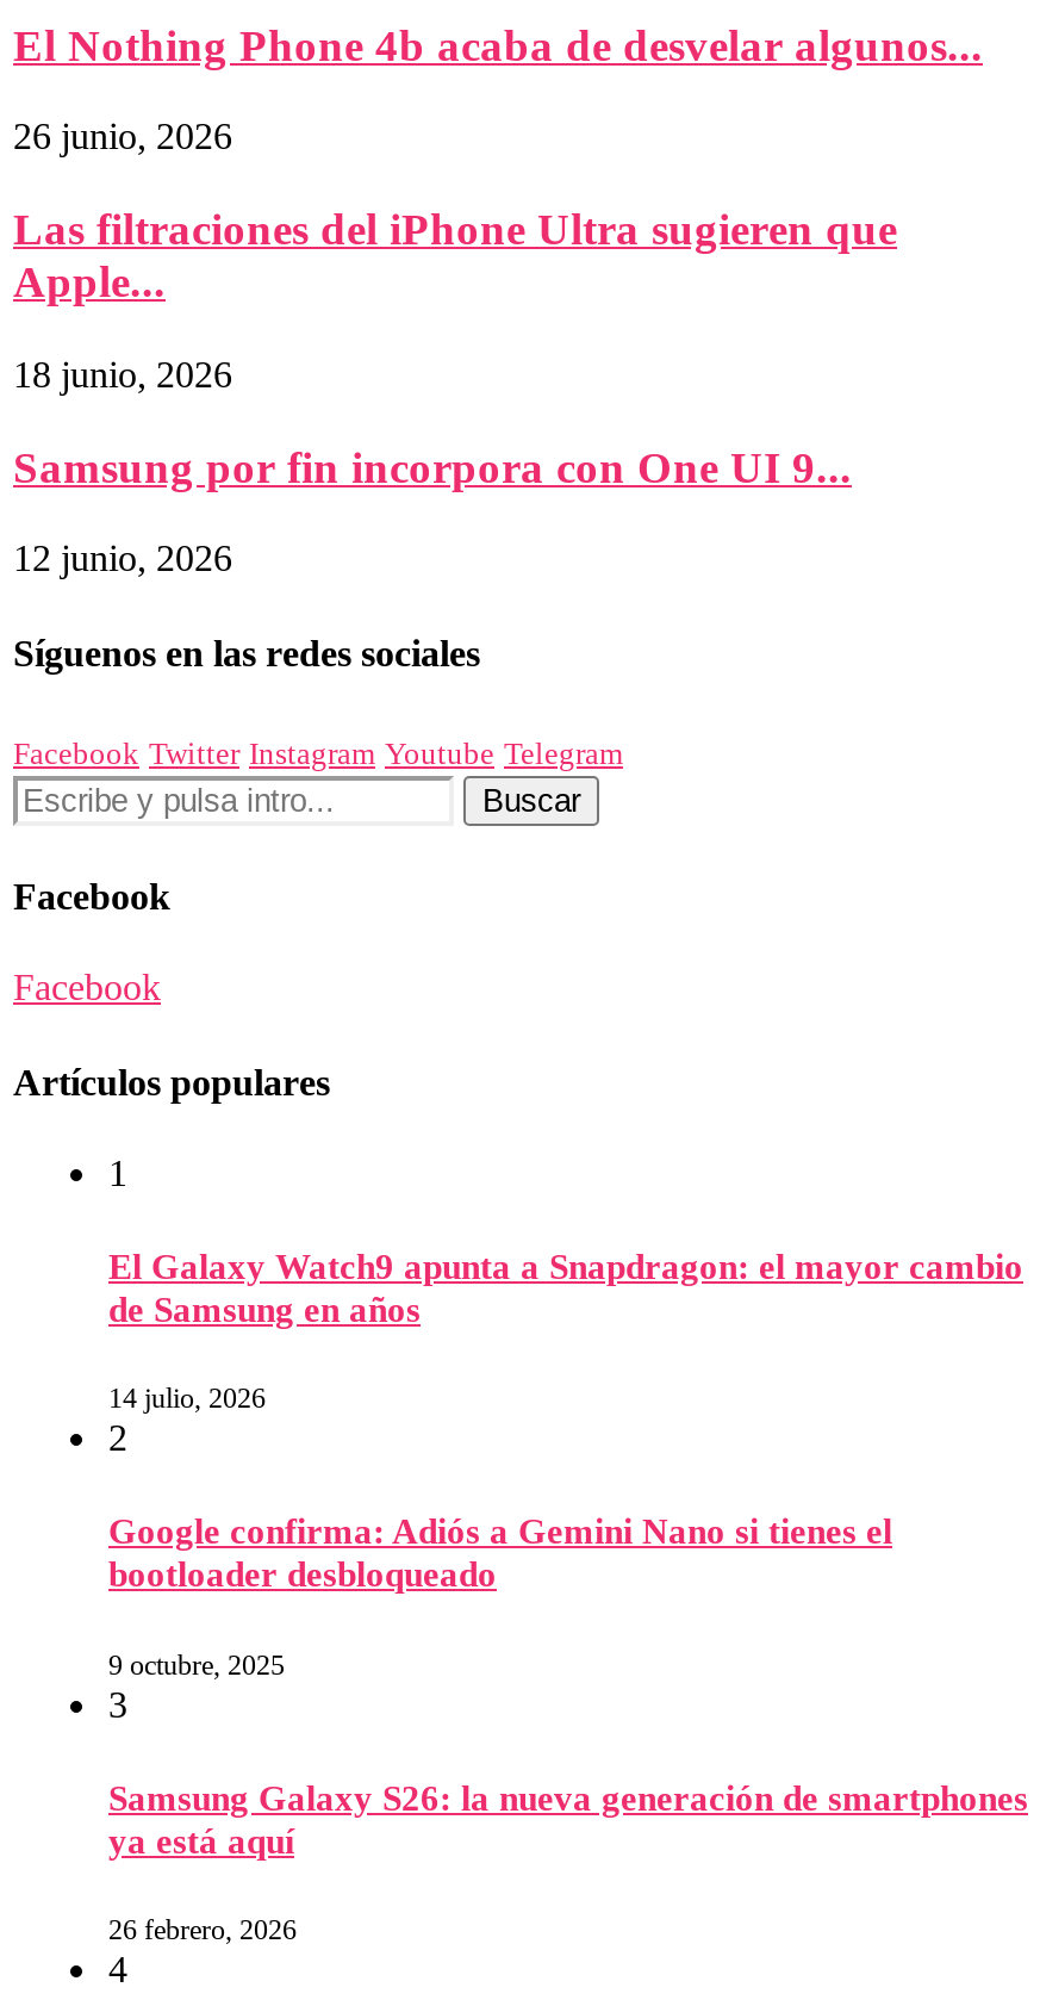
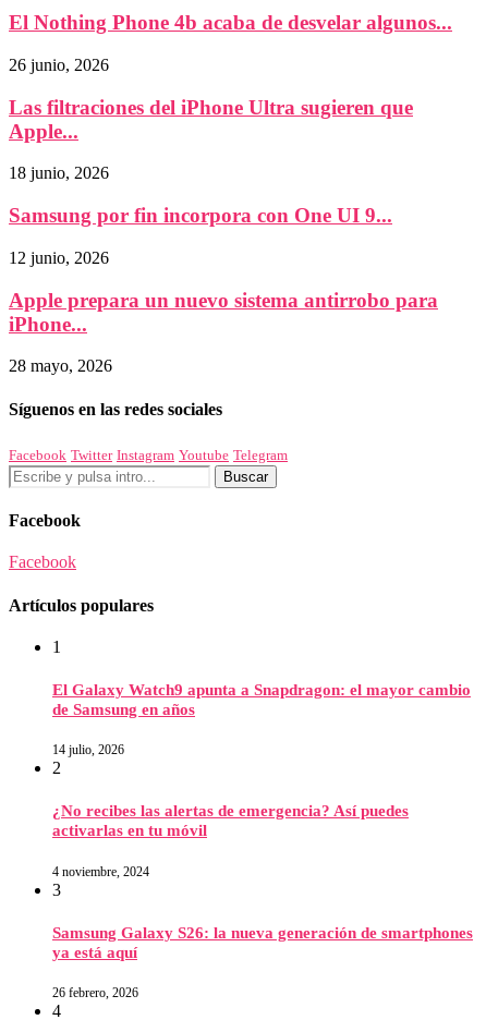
+ Apple prepara un nuevo sistema antirrobo para
+ iPhone...
+ 28 mayo, 2026

- Google confirma: Adiós a Gemini Nano si tienes el
- bootloader desbloqueado
+ ¿No recibes las alertas de emergencia? Así puedes
+ activarlas en tu móvil

- 9 octubre, 2025
+ 4 noviembre, 2024
